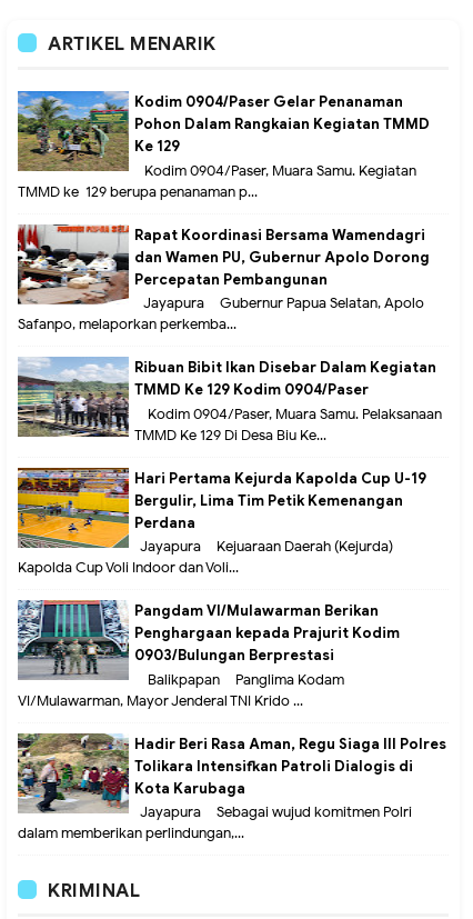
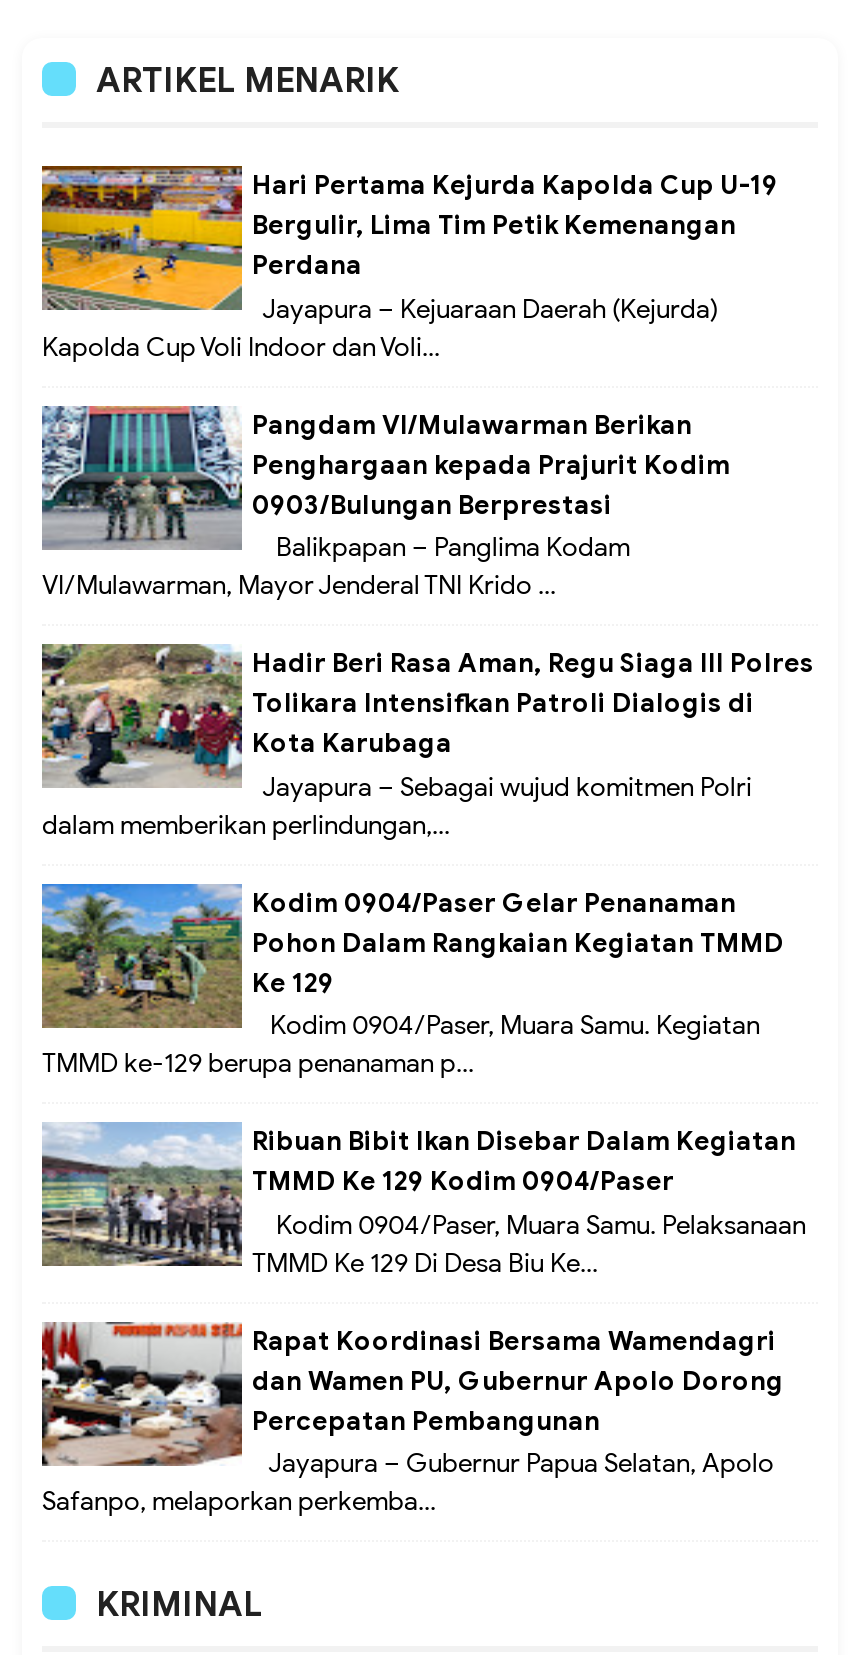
moved down: [image] | Kodim 0904/Paser Gelar Penanaman | Pohon Dalam Rangkaian Kegiatan TMMD | ... | Kodim 0904/Paser, Muara Samu. Pelaksanaan | TMMD Ke 129 Di Desa Biu Ke...

moved up: [image] | Hari Pertama Kejurda Kapolda Cup U-19 | Bergulir, Lima Tim Petik Kemenangan | ... | Jayapura – Sebagai wujud komitmen Polri | dalam memberikan perlindungan,...
